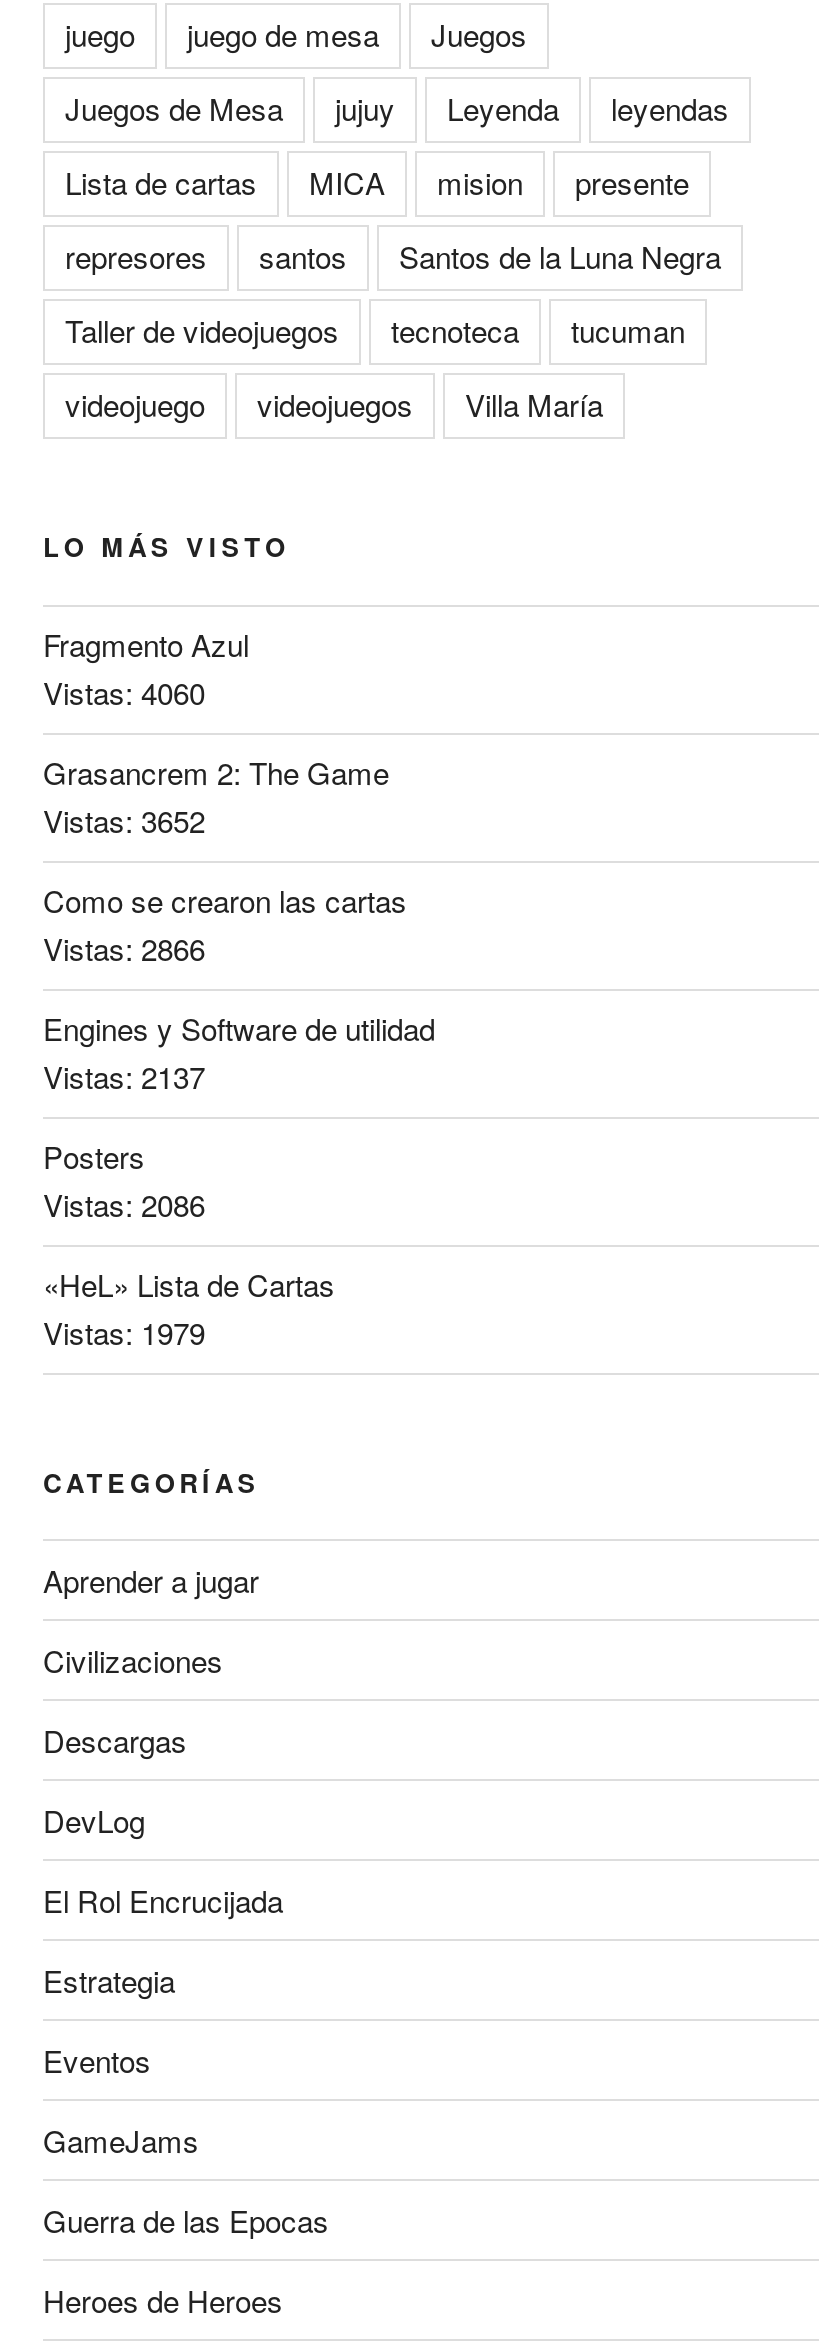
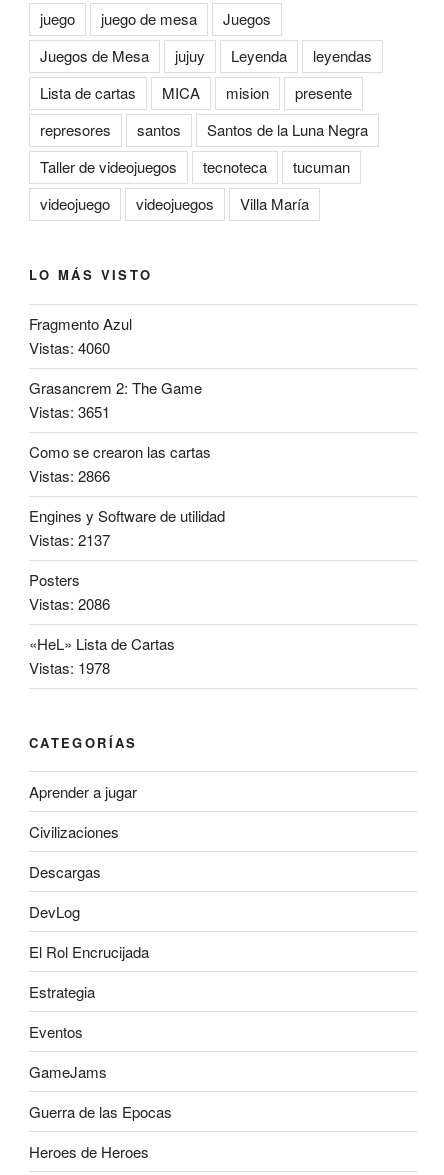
- Vistas: 3652
+ Vistas: 3651

- Vistas: 1979
+ Vistas: 1978
